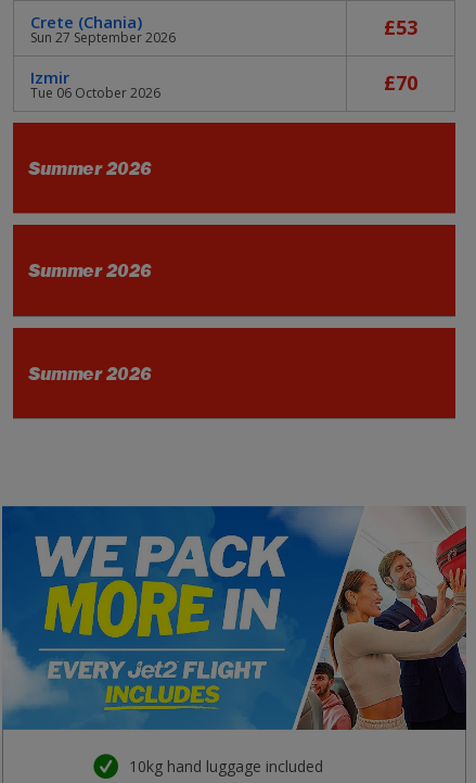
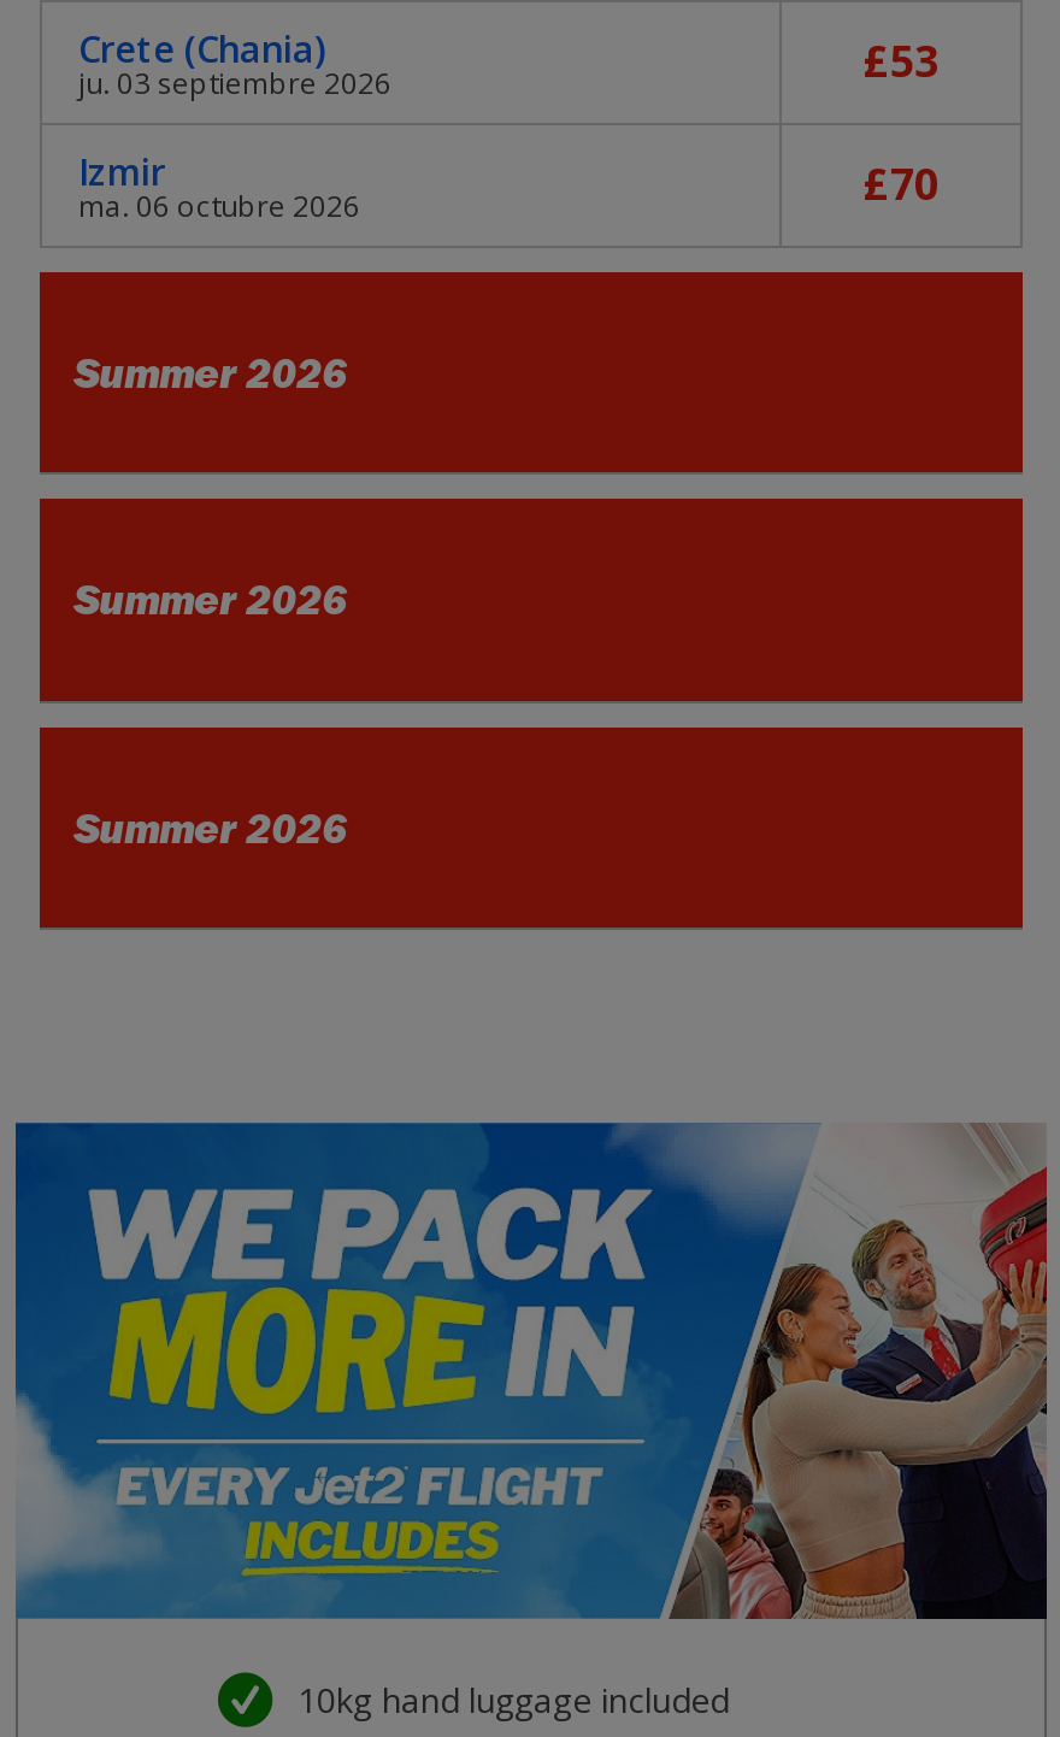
- Sun 27 September 2026
+ ju. 03 septiembre 2026

- Tue 06 October 2026
+ ma. 06 octubre 2026
